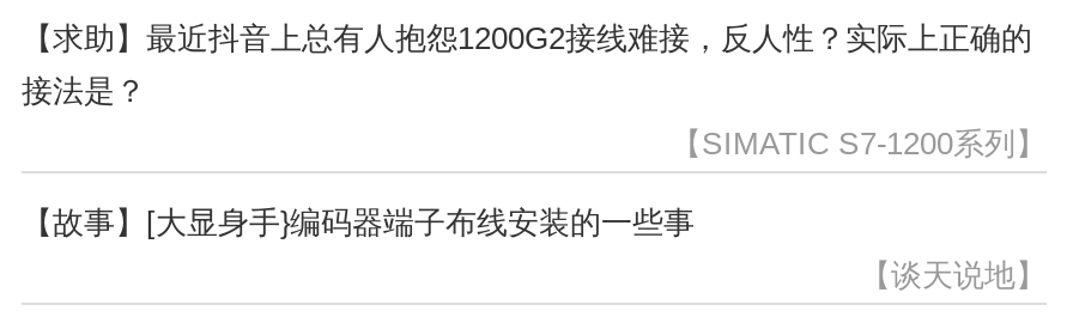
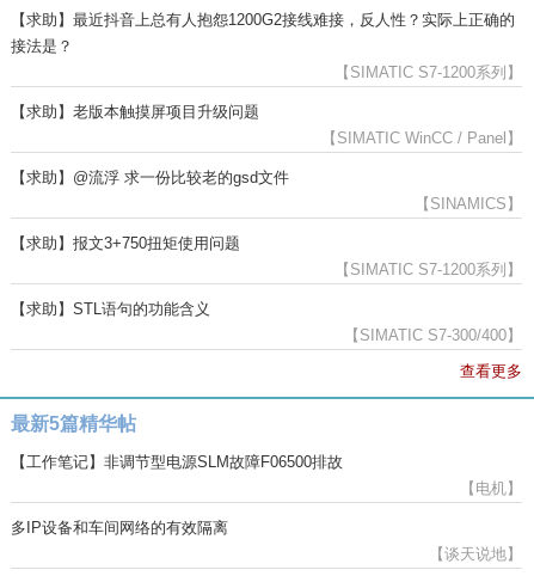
- 【故事】[大显身手}编码器端子布线安装的一些事
+ 【求助】老版本触摸屏项目升级问题
+ 【SIMATIC WinCC / Panel】
+ 【求助】@流浮 求一份比较老的gsd文件
+ 【SINAMICS】
+ 【求助】报文3+750扭矩使用问题
+ 【SIMATIC S7-1200系列】
+ 【求助】STL语句的功能含义
+ 【SIMATIC S7-300/400】
+ 查看更多
+ 最新5篇精华帖
+ 【工作笔记】非调节型电源SLM故障F06500排故
+ 【电机】
+ 多IP设备和车间网络的有效隔离
